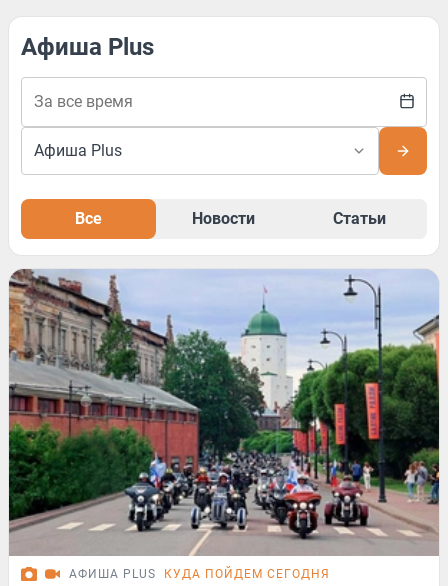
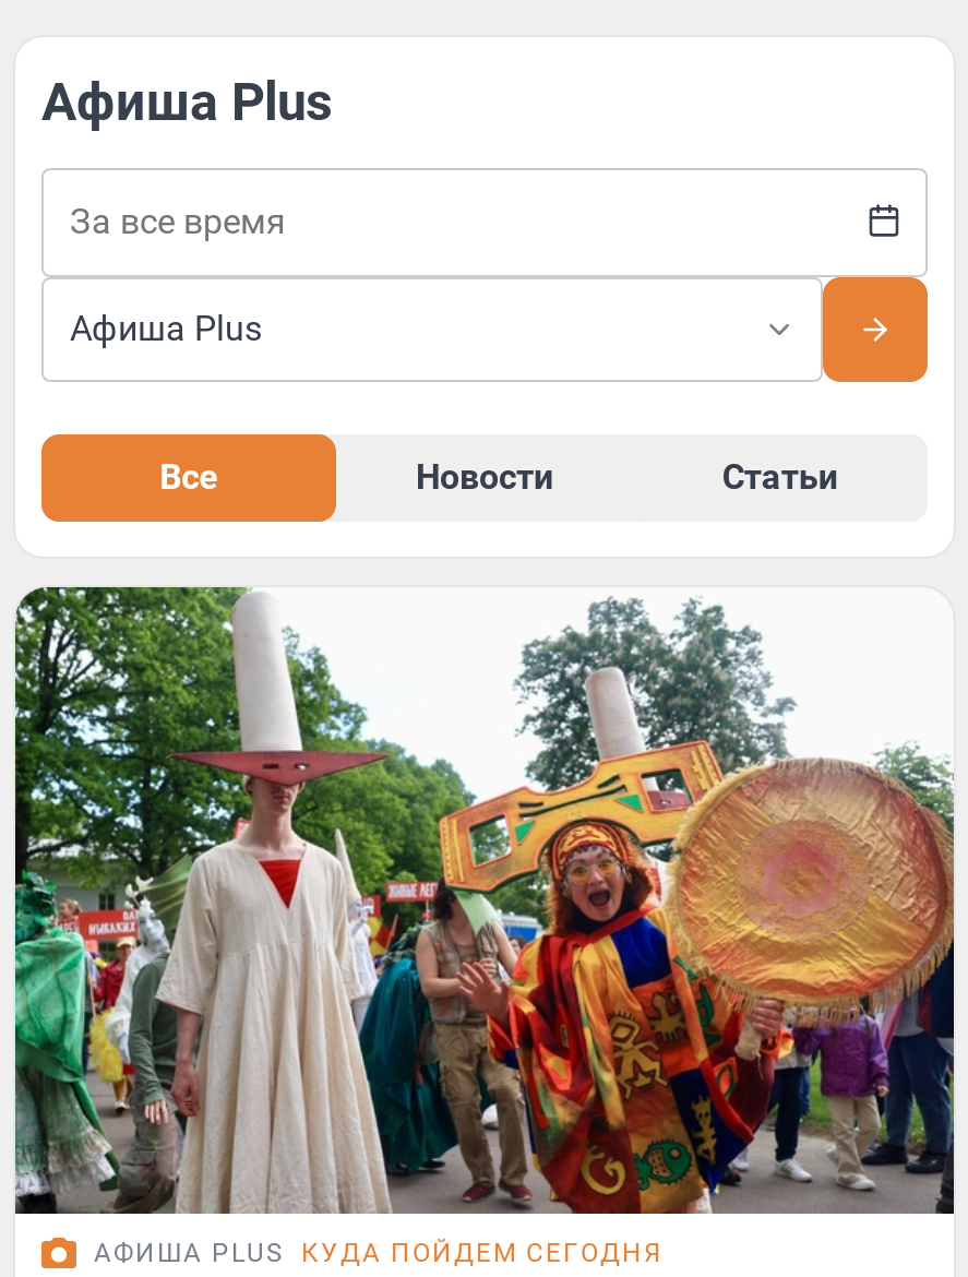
- [image]
+ [image]
